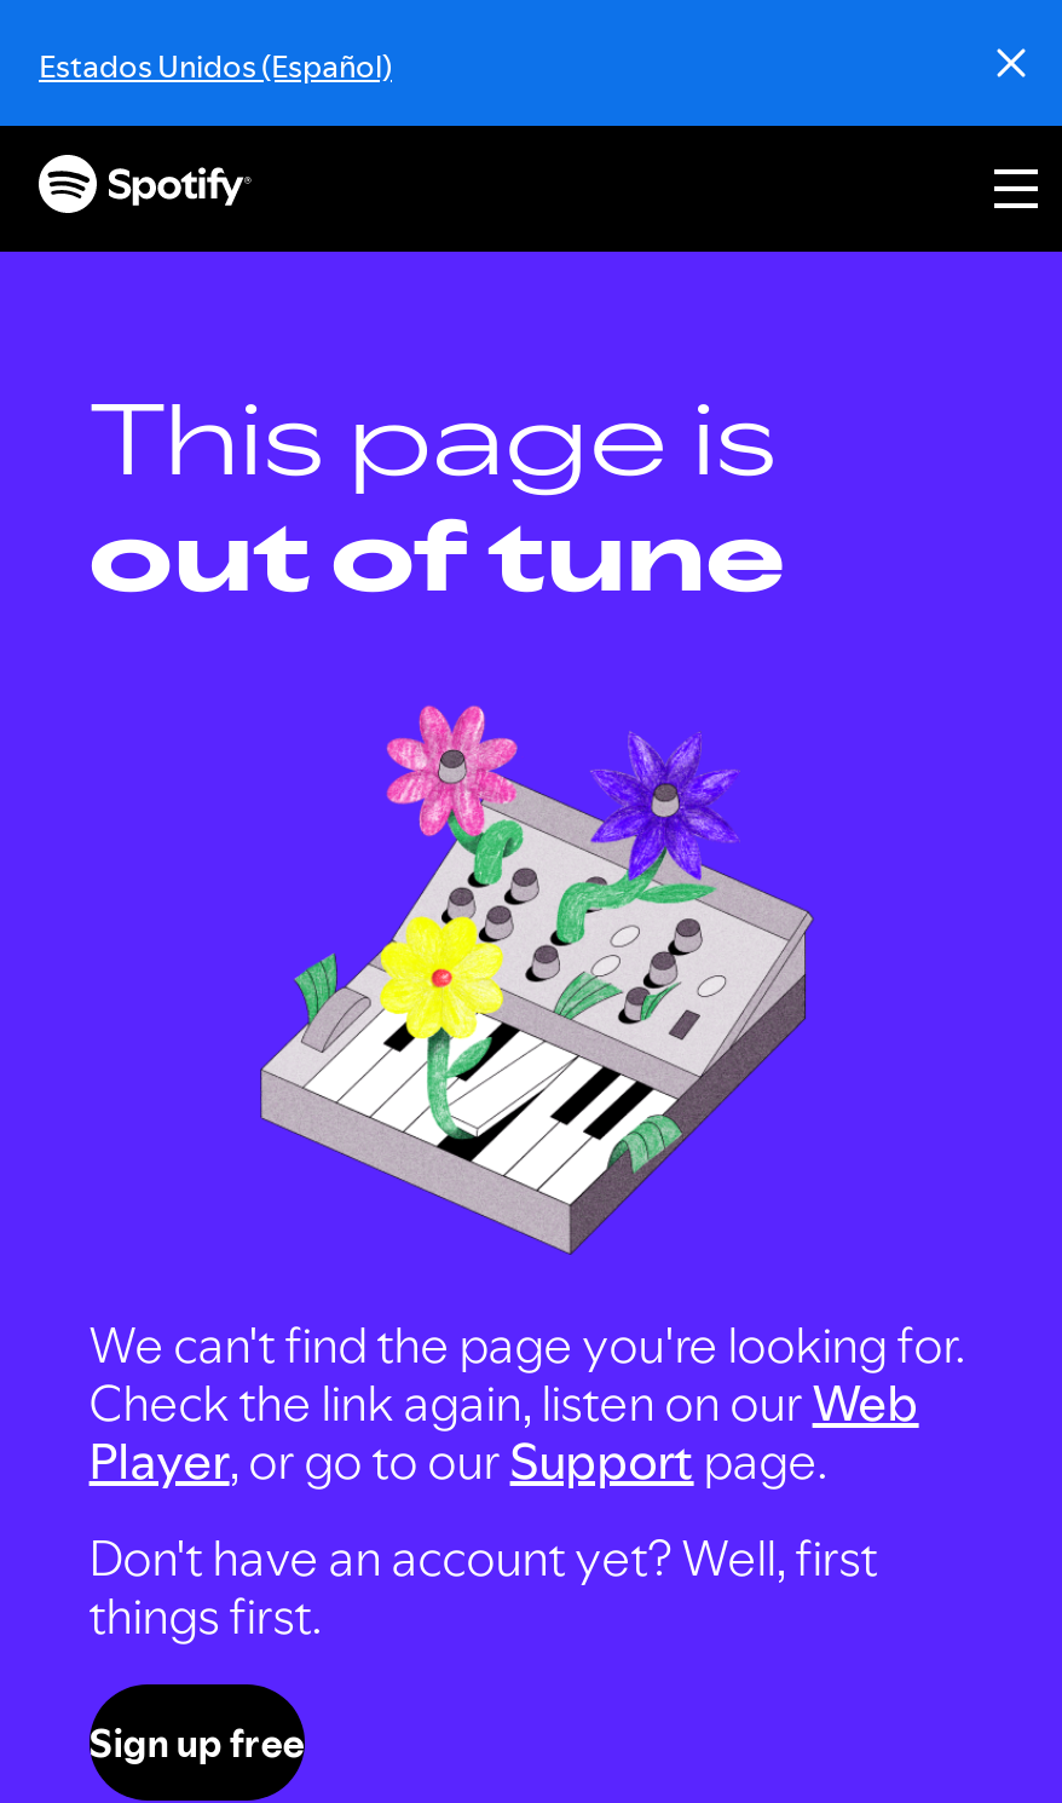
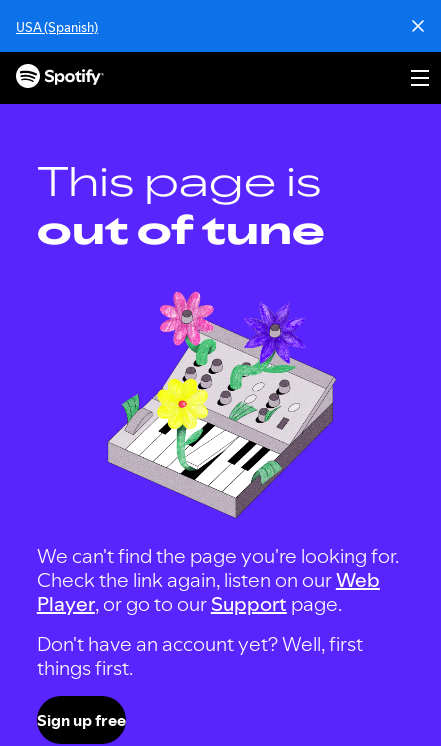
- Estados Unidos (Español)
+ USA (Spanish)
